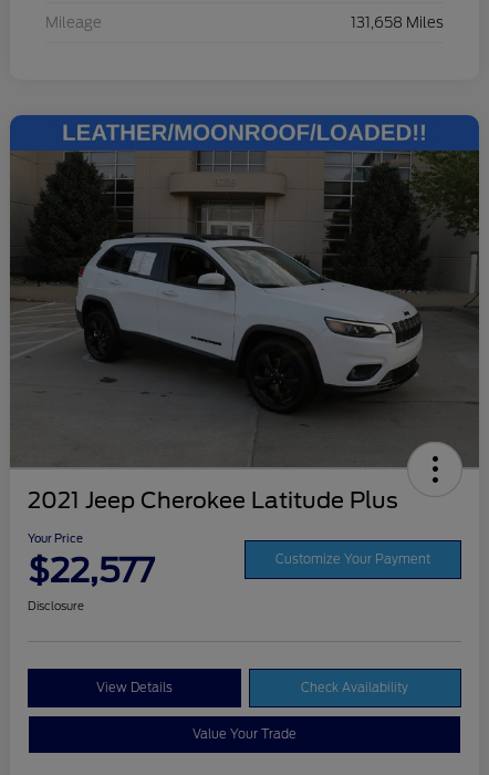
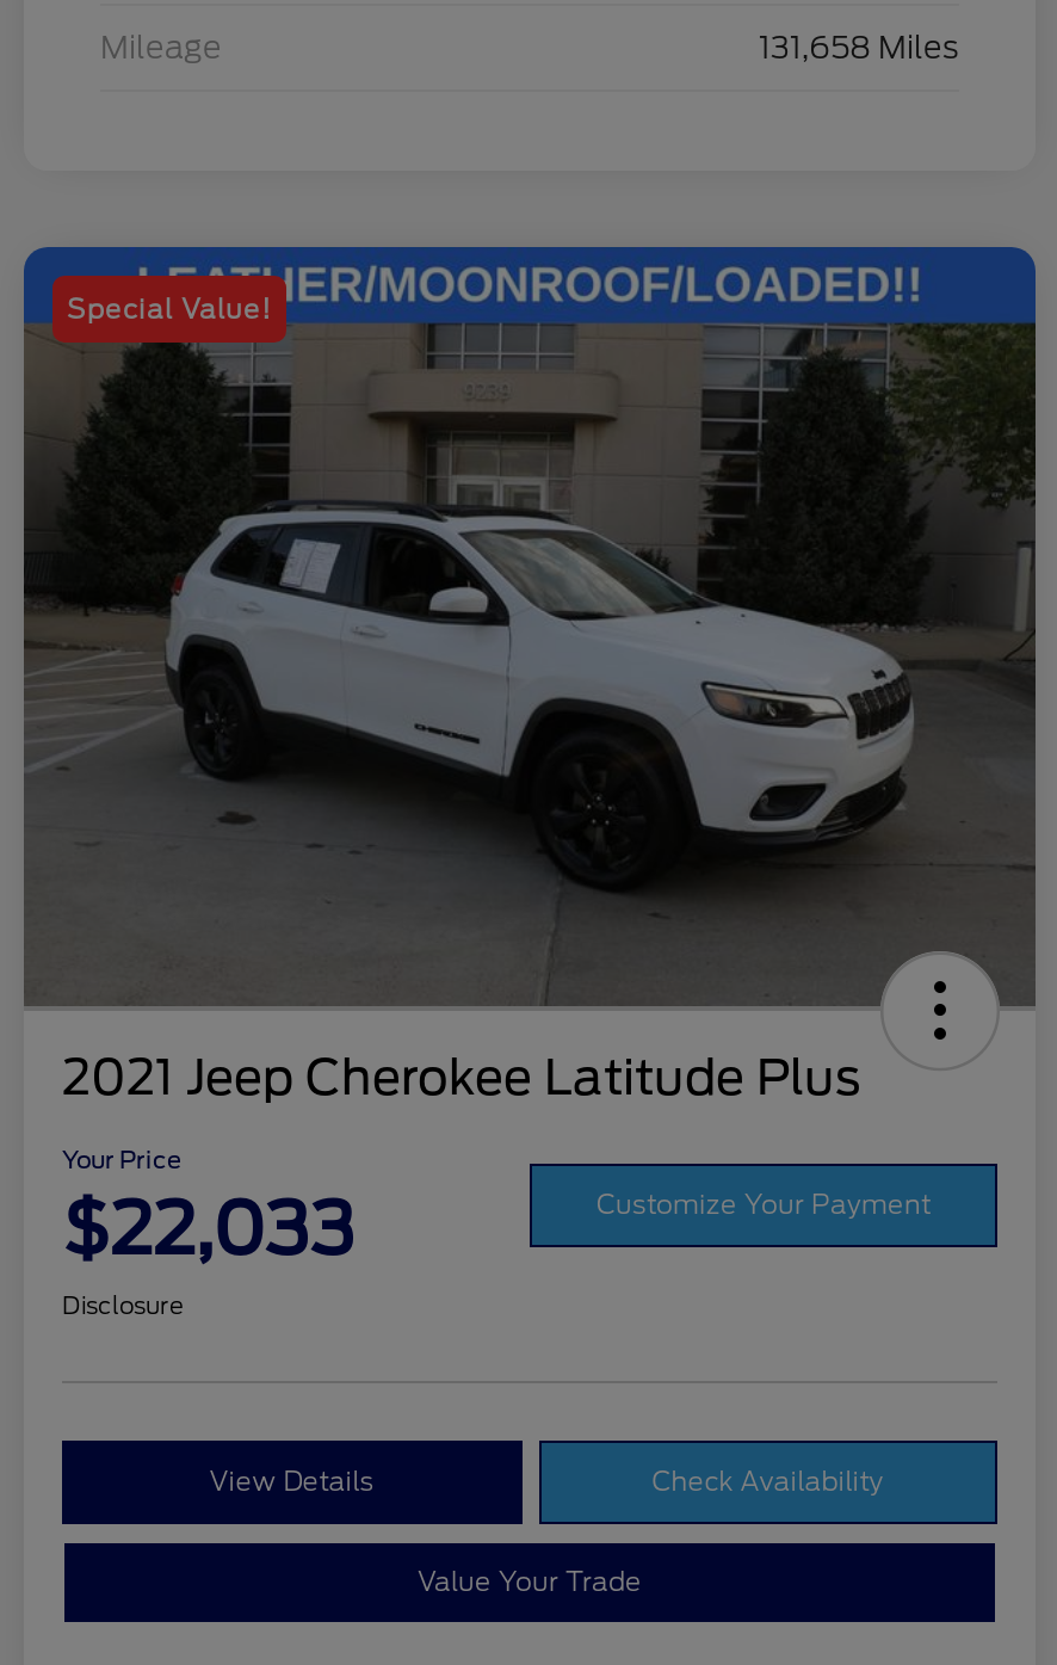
+ Special Value!

- $22,577
+ $22,033
